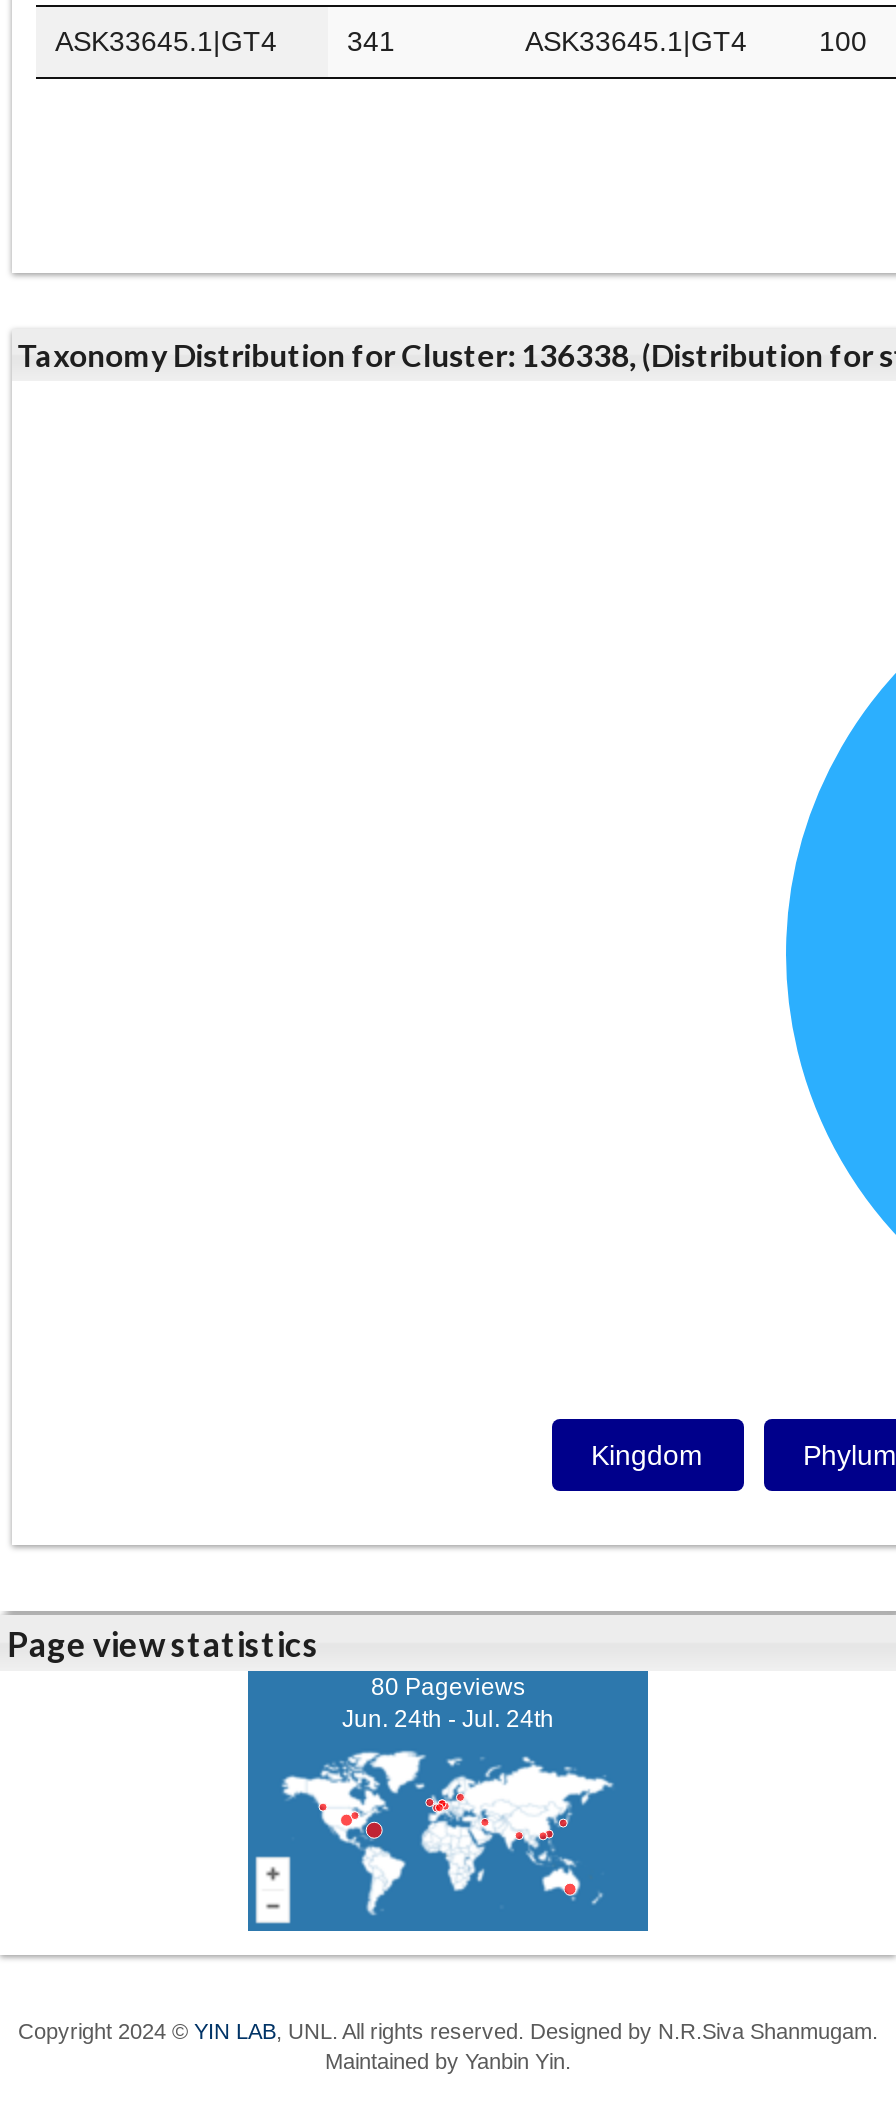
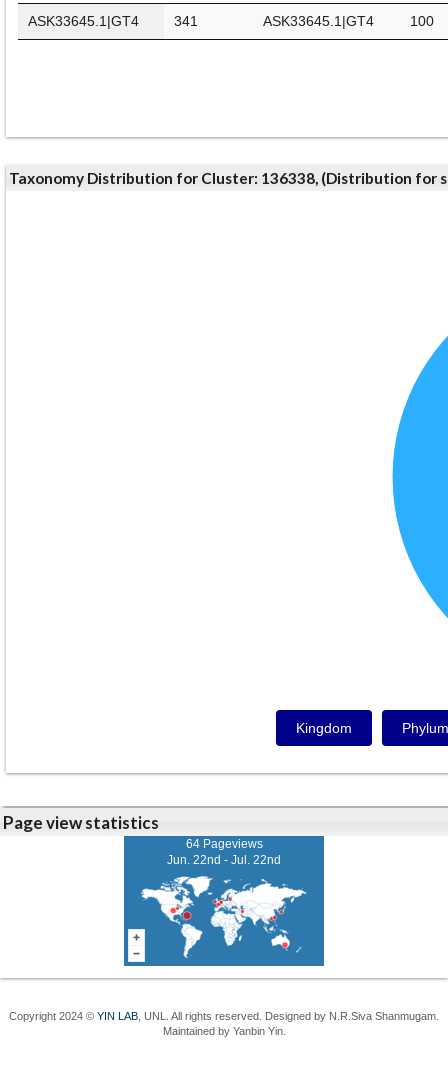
- 80 Pageviews
+ 64 Pageviews

- Jun. 24th - Jul. 24th
+ Jun. 22nd - Jul. 22nd
